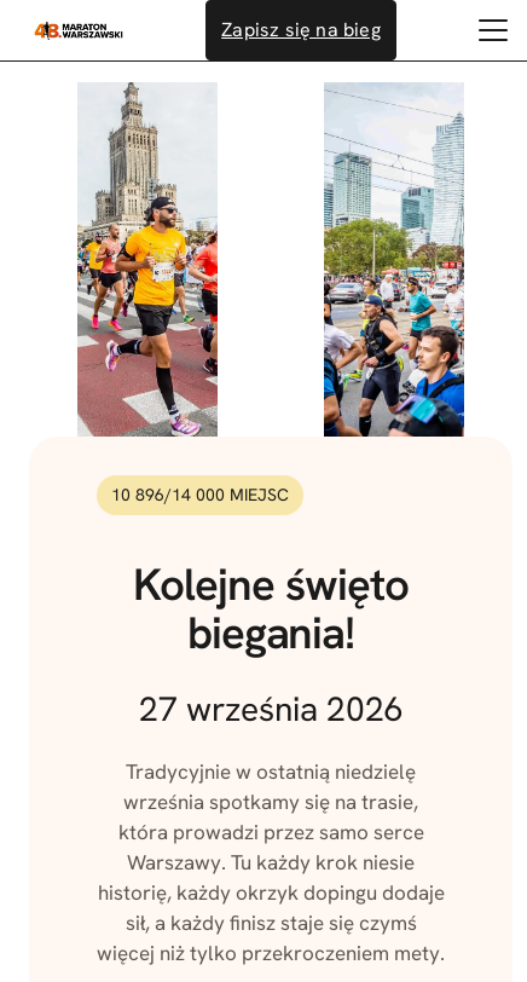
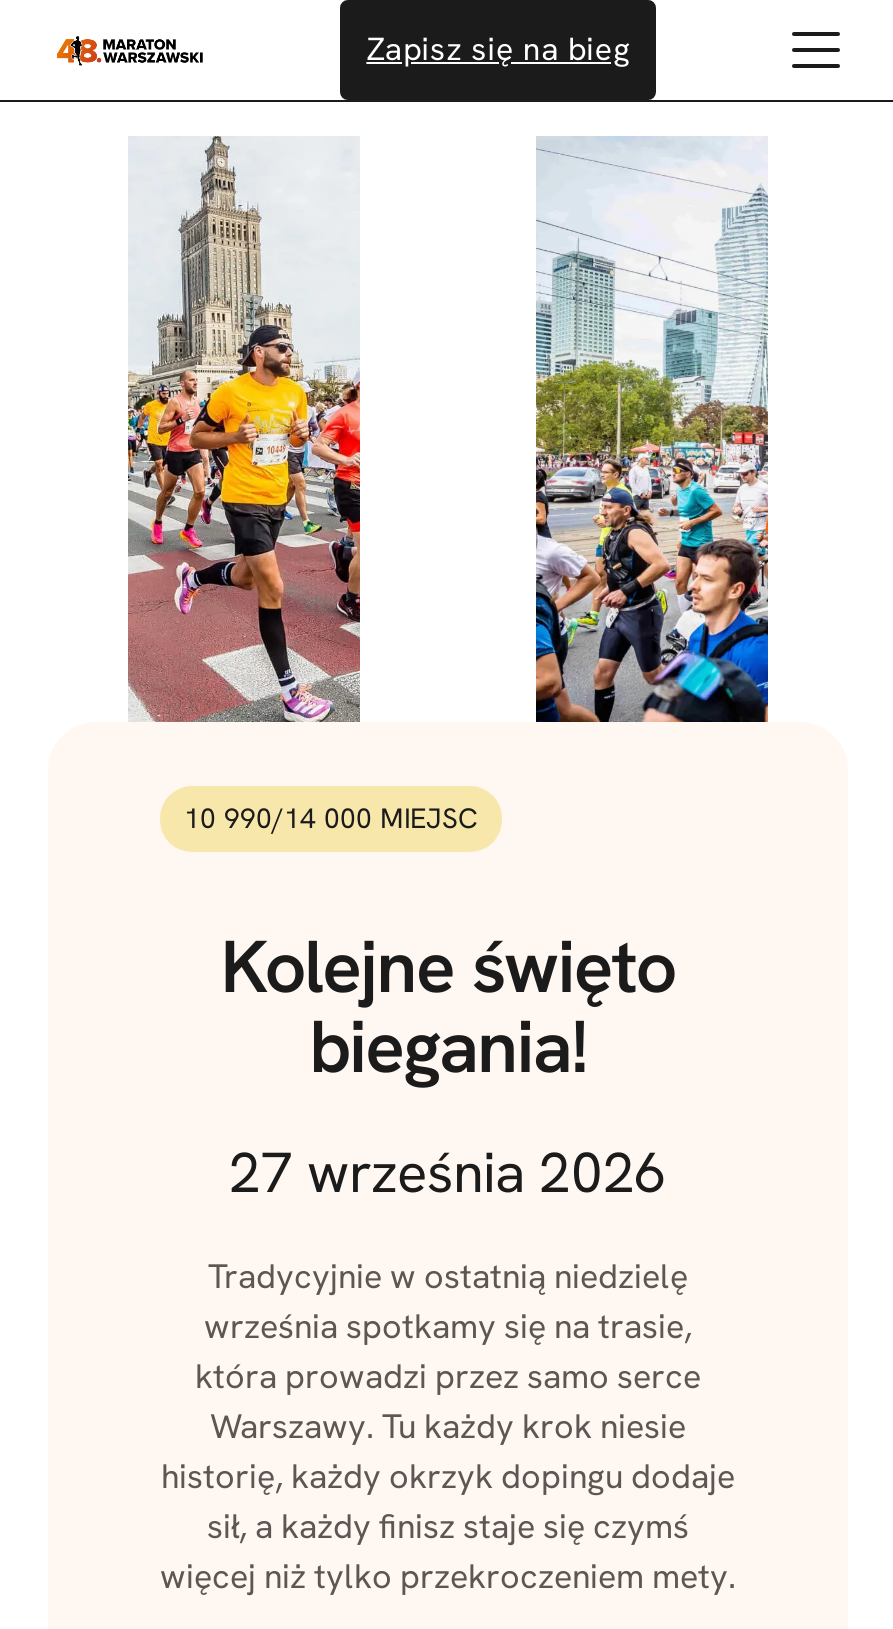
- 10 896/14 000 MIEJSC
+ 10 990/14 000 MIEJSC
